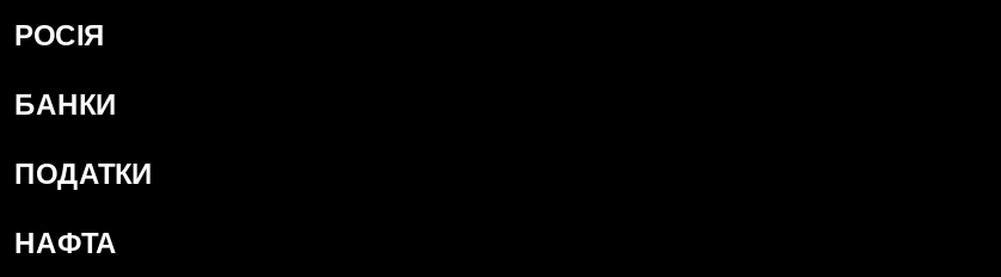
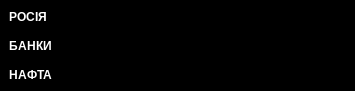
- ПОДАТКИ
